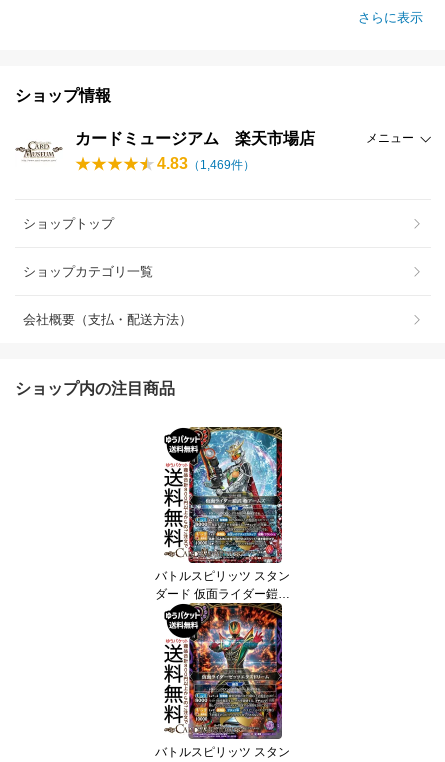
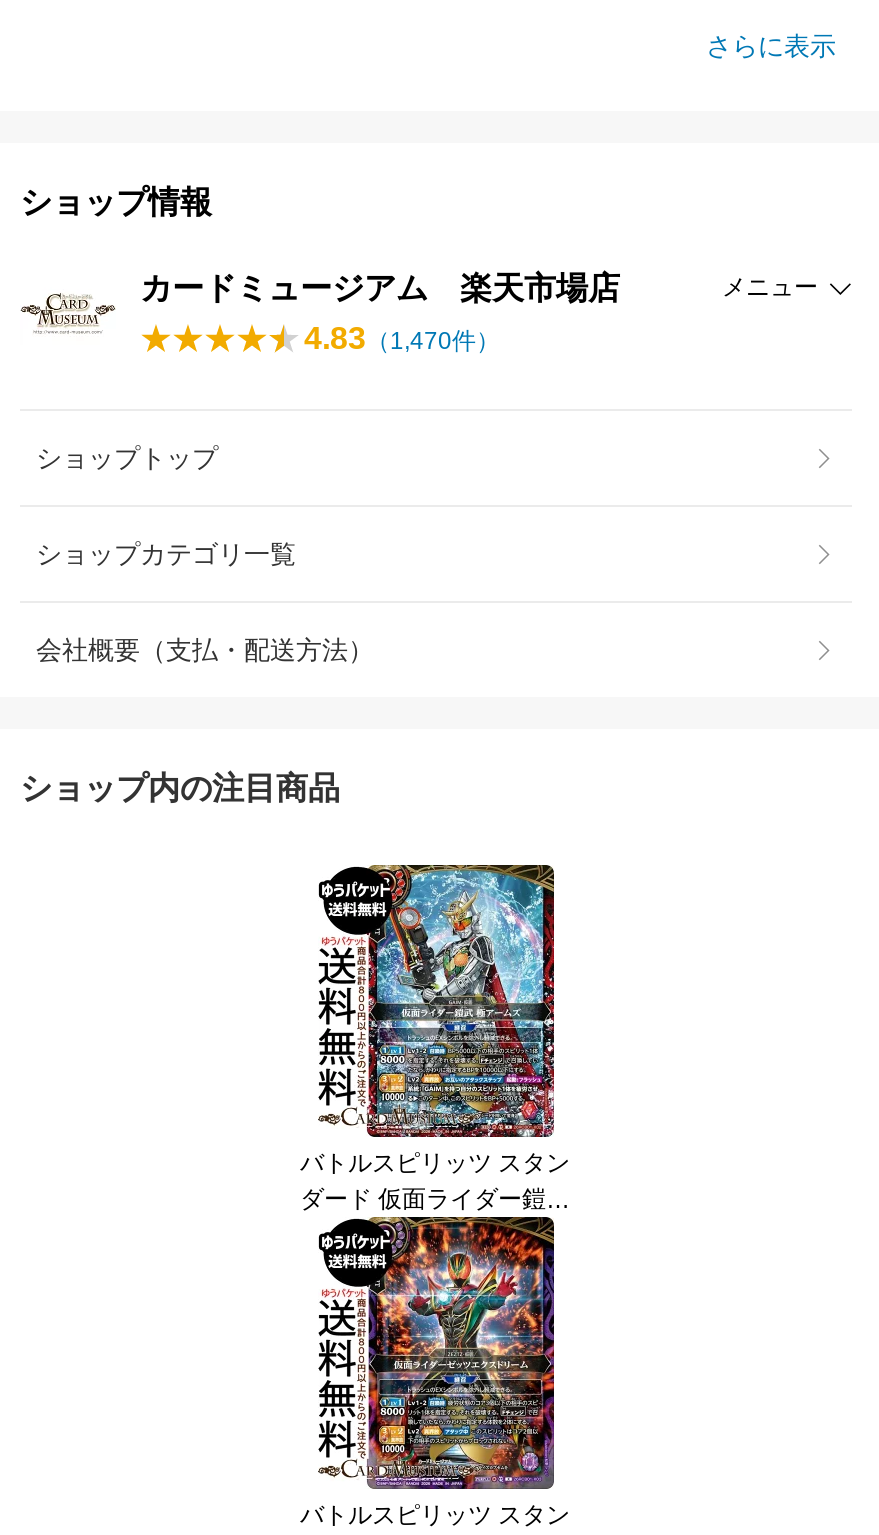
- 4.83（1,469件）
+ 4.83（1,470件）
